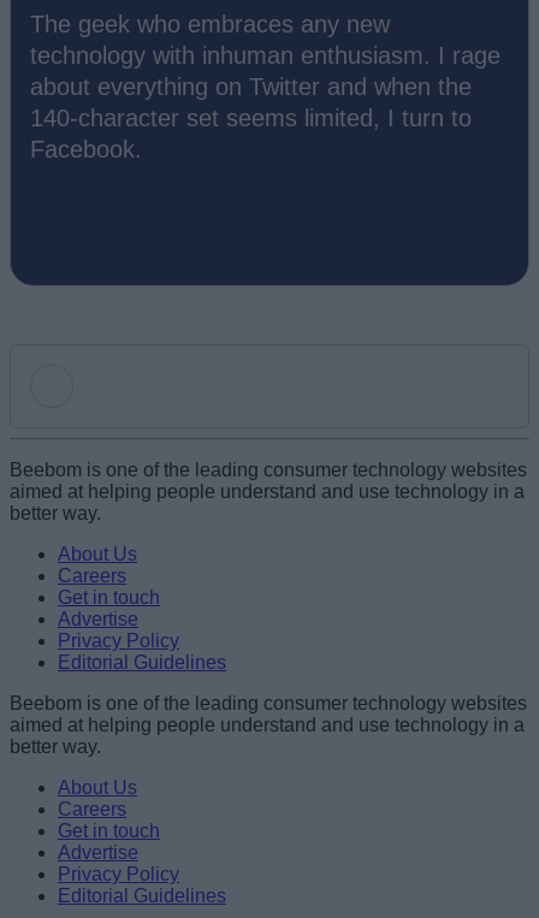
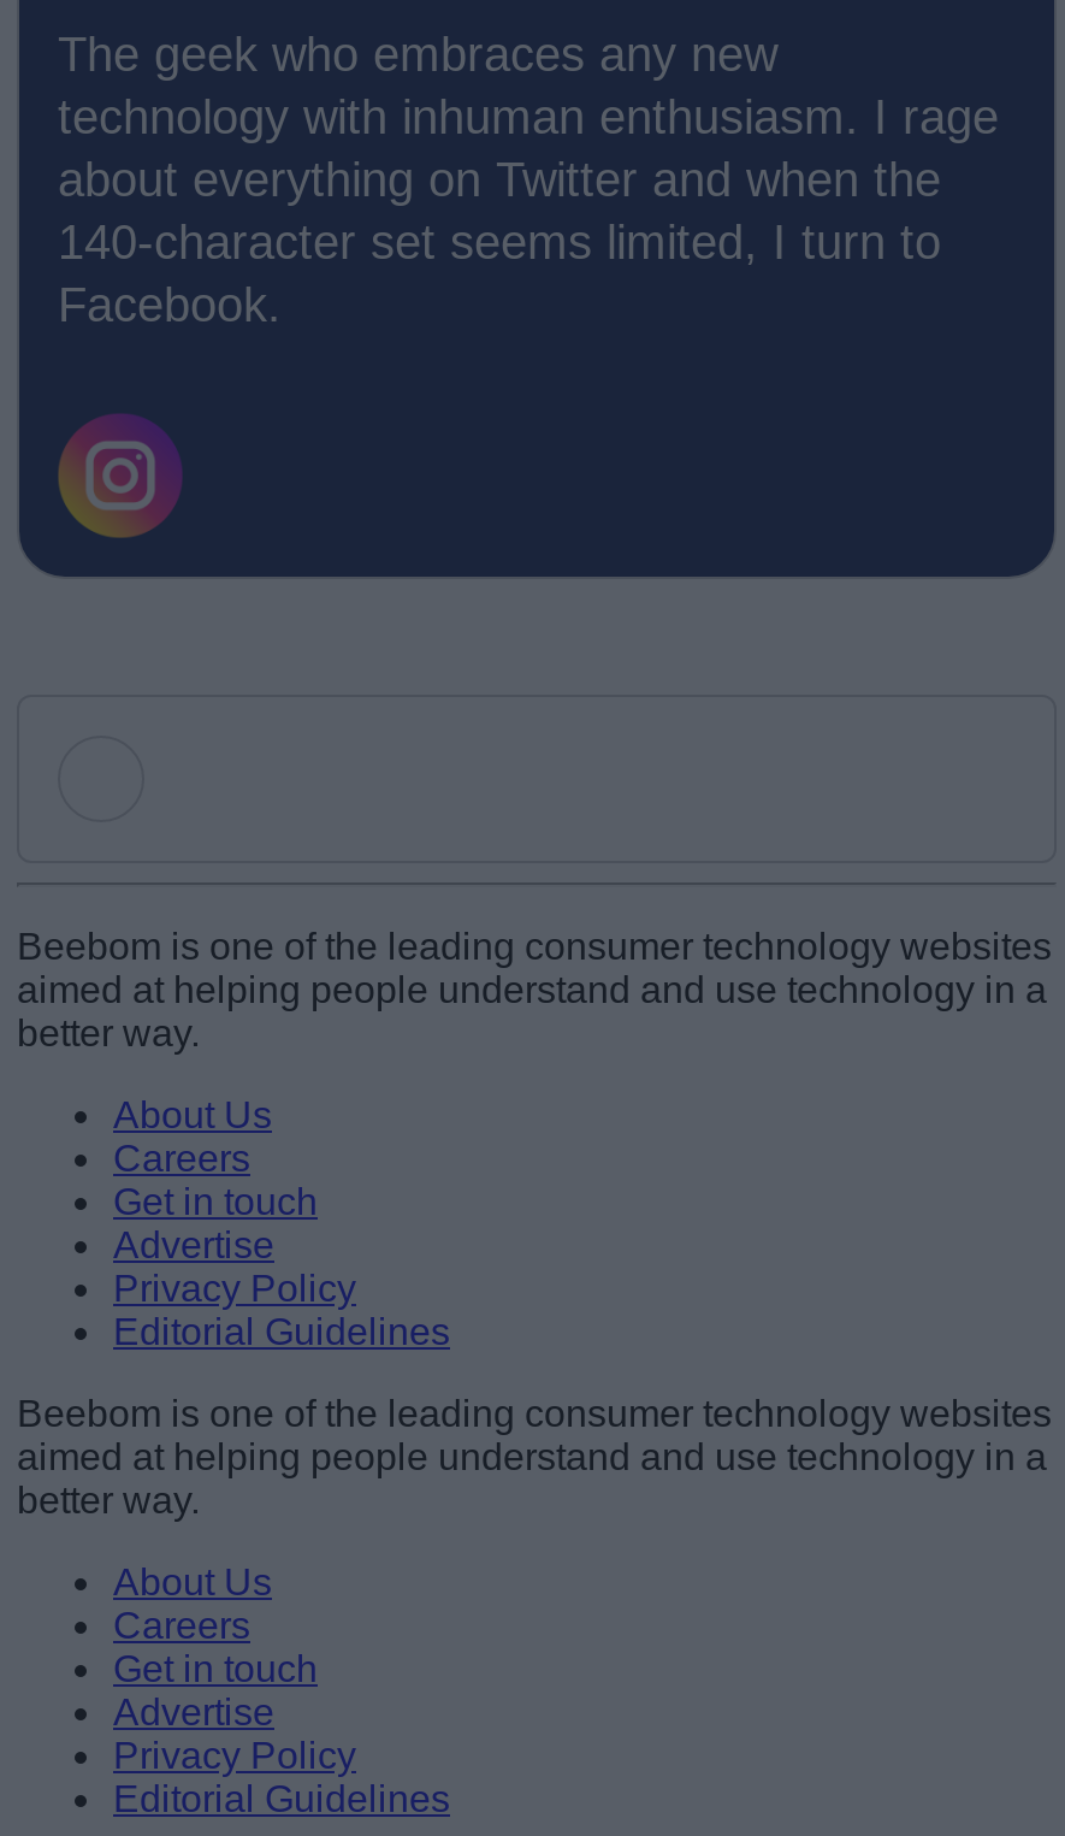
+ [image]
